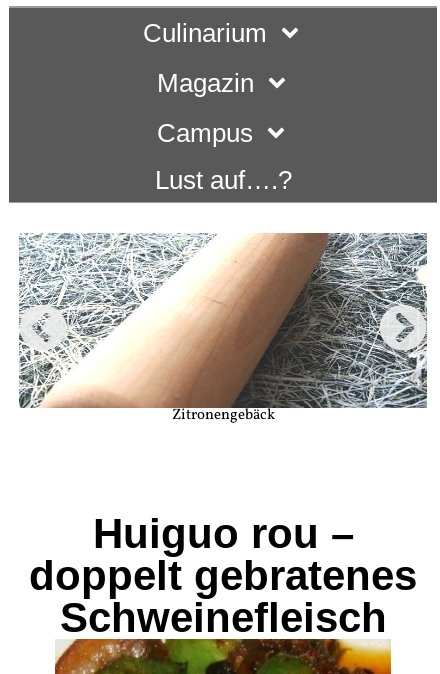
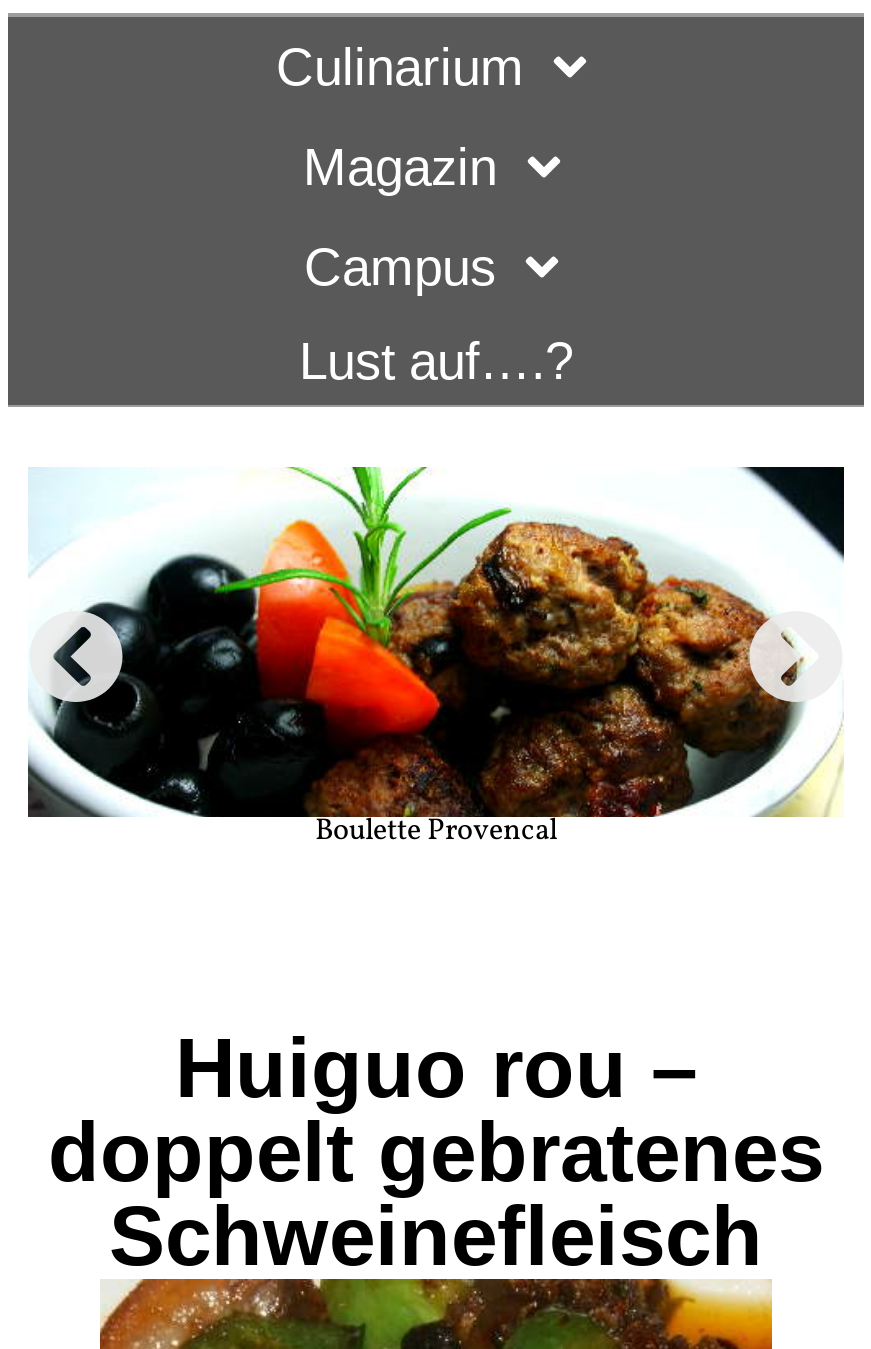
- [image]
- Zitronengebäck
+ [image]
+ Boulette Provencal
